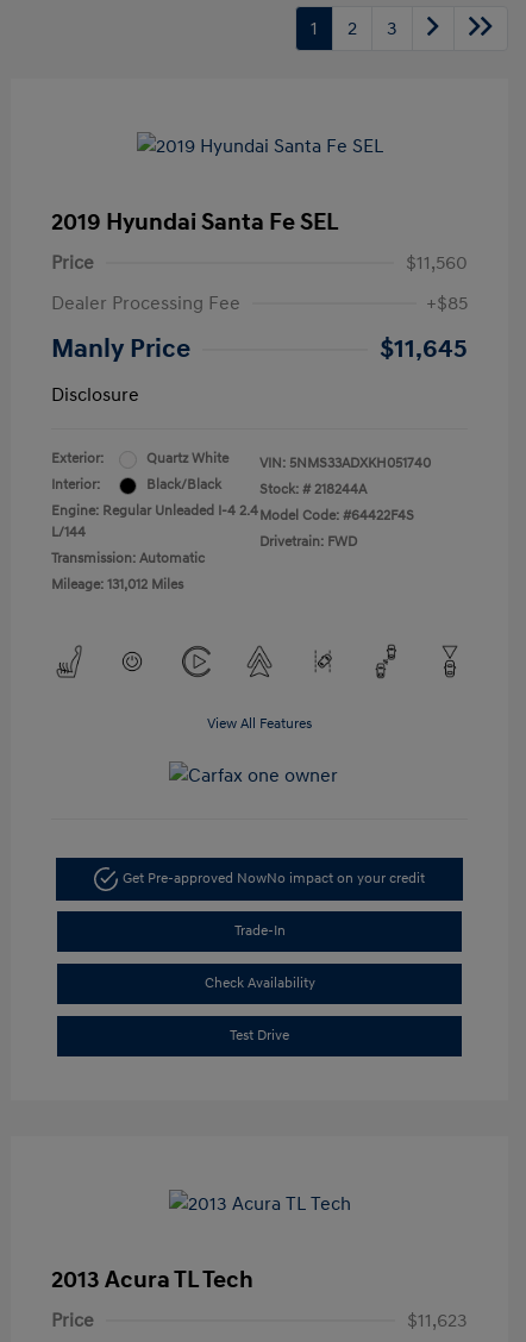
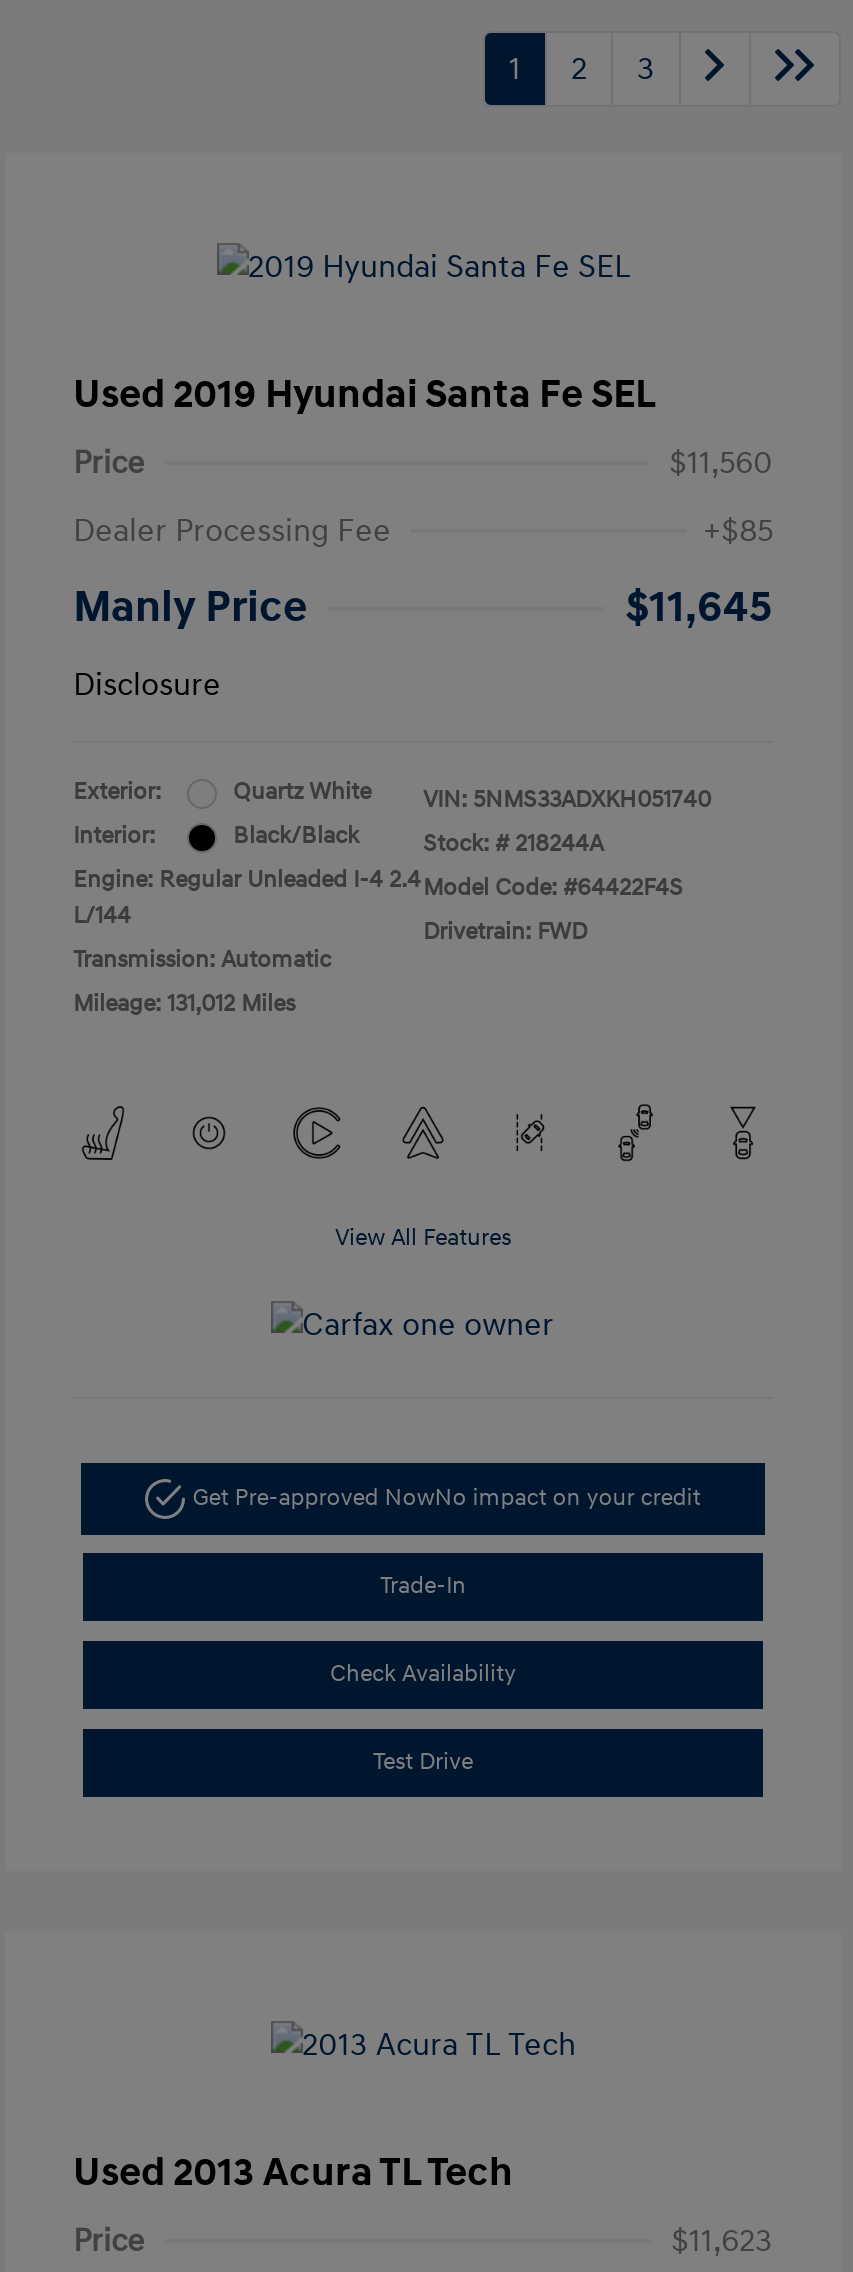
- 2019 Hyundai Santa Fe SEL
+ Used 2019 Hyundai Santa Fe SEL

- 2013 Acura TL Tech
+ Used 2013 Acura TL Tech
